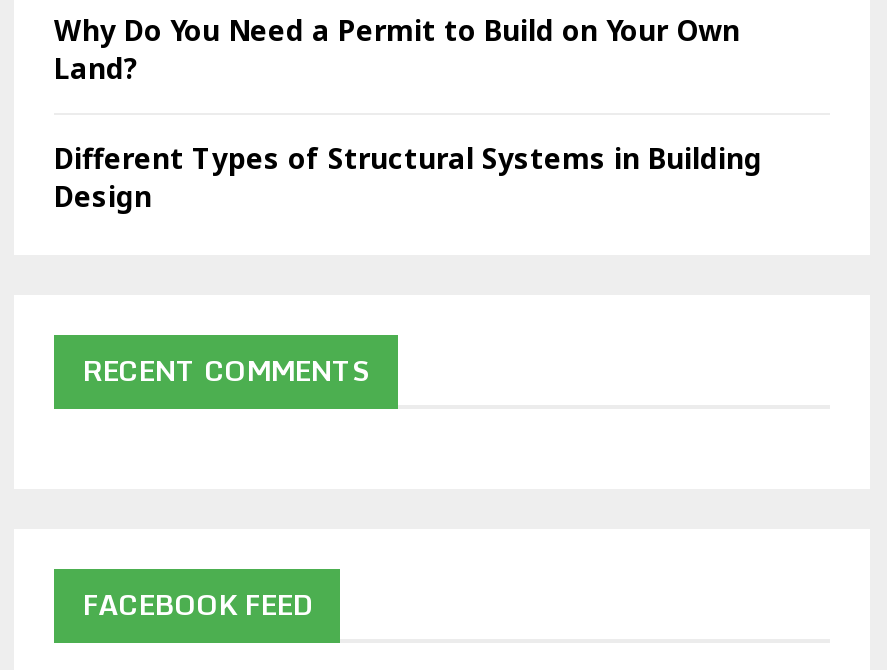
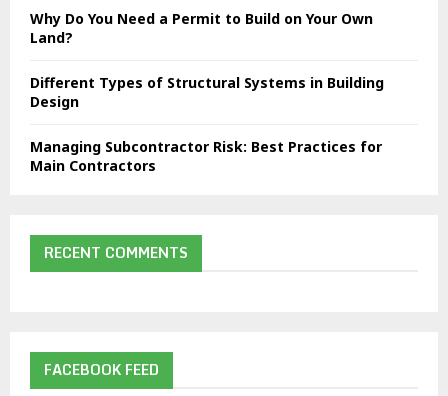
+ Managing Subcontractor Risk: Best Practices for
+ Main Contractors
